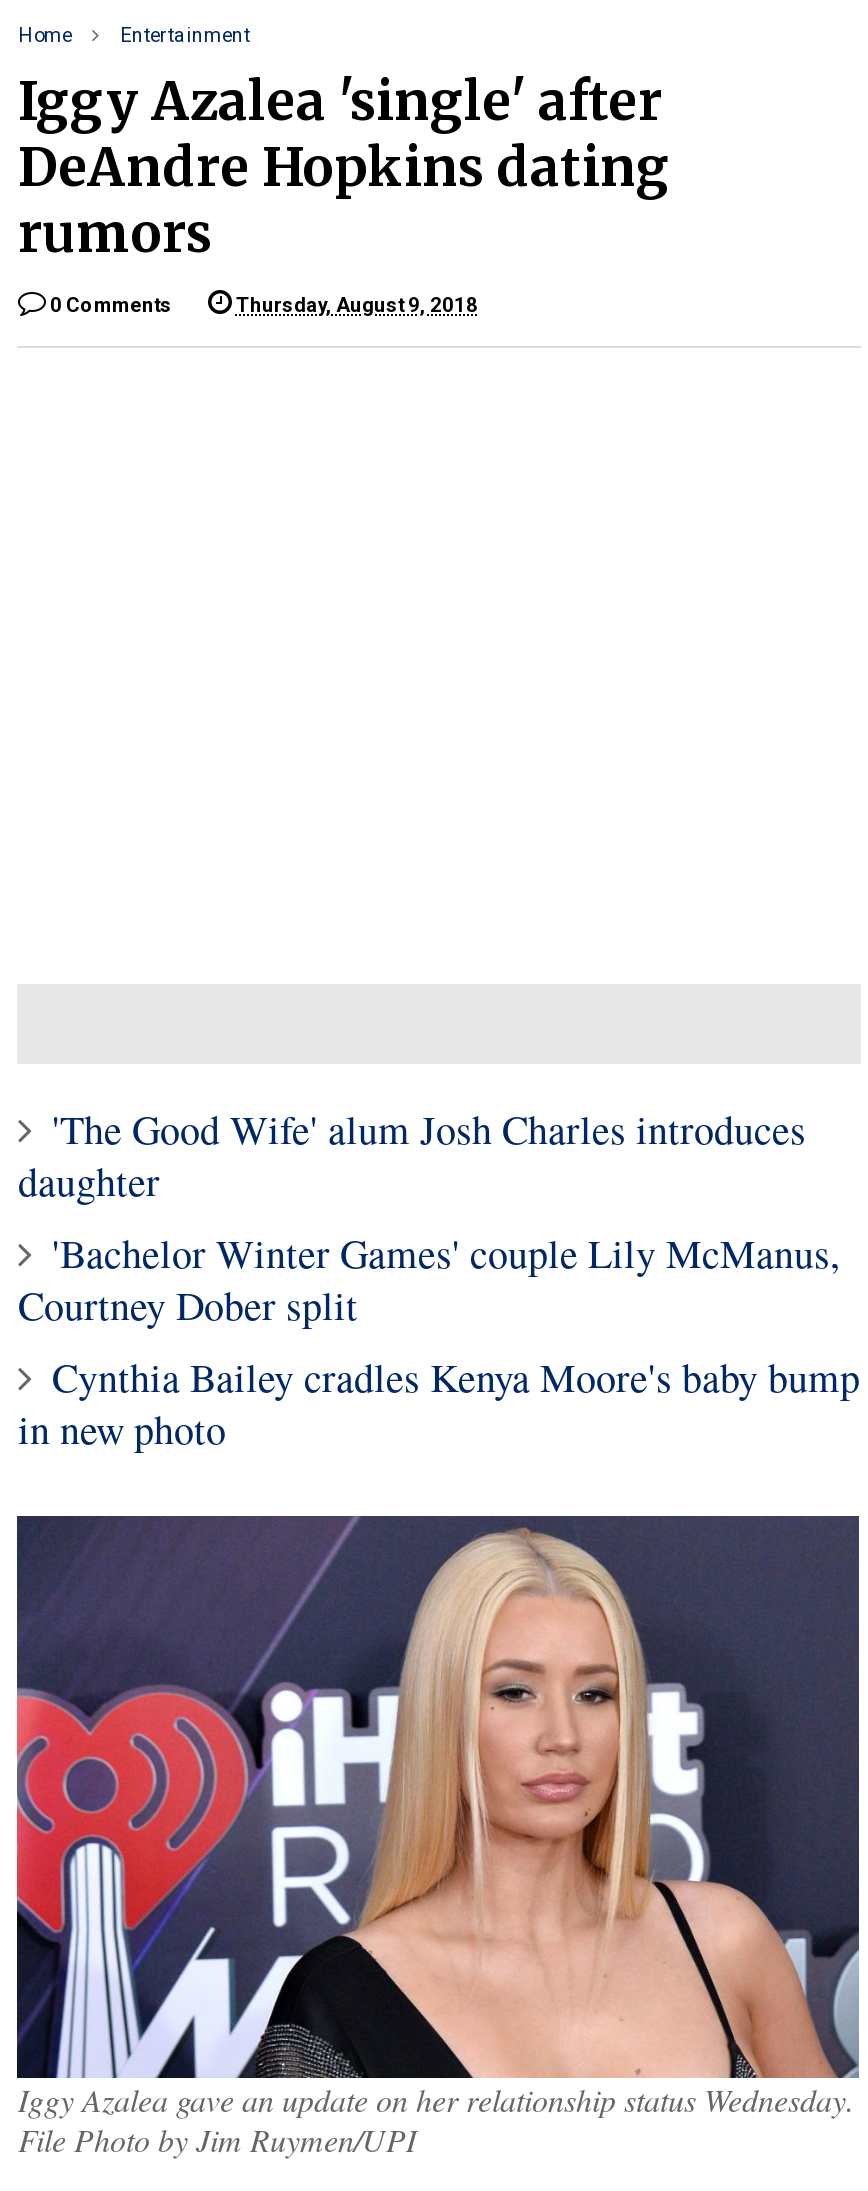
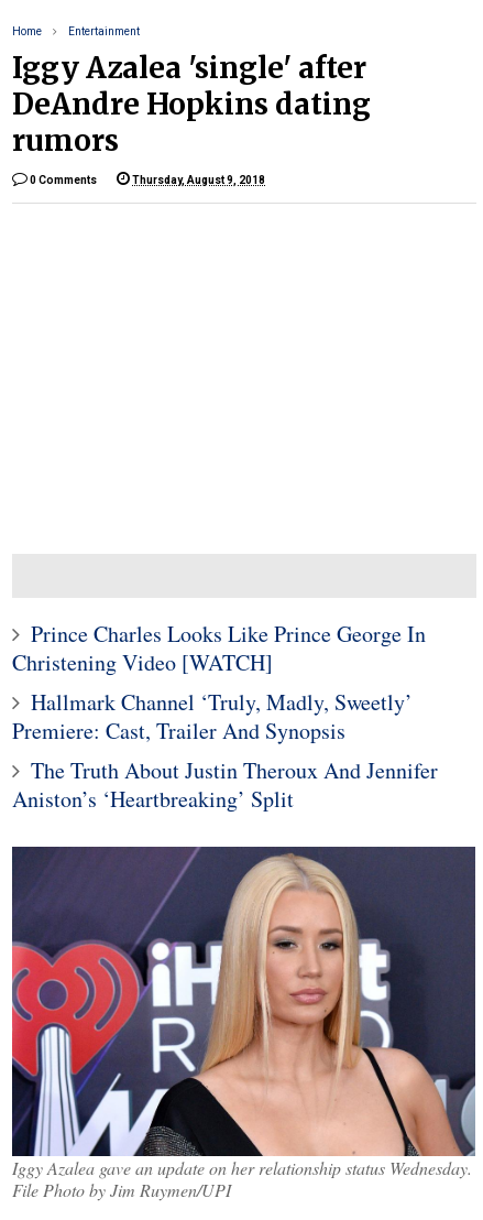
- 'The Good Wife' alum Josh Charles introduces
- daughter
- 'Bachelor Winter Games' couple Lily McManus,
- Courtney Dober split
- Cynthia Bailey cradles Kenya Moore's baby bump
- in new photo
+ Prince Charles Looks Like Prince George In
+ Christening Video [WATCH]
+ Hallmark Channel ‘Truly, Madly, Sweetly’
+ Premiere: Cast, Trailer And Synopsis
+ The Truth About Justin Theroux And Jennifer
+ Aniston’s ‘Heartbreaking’ Split
